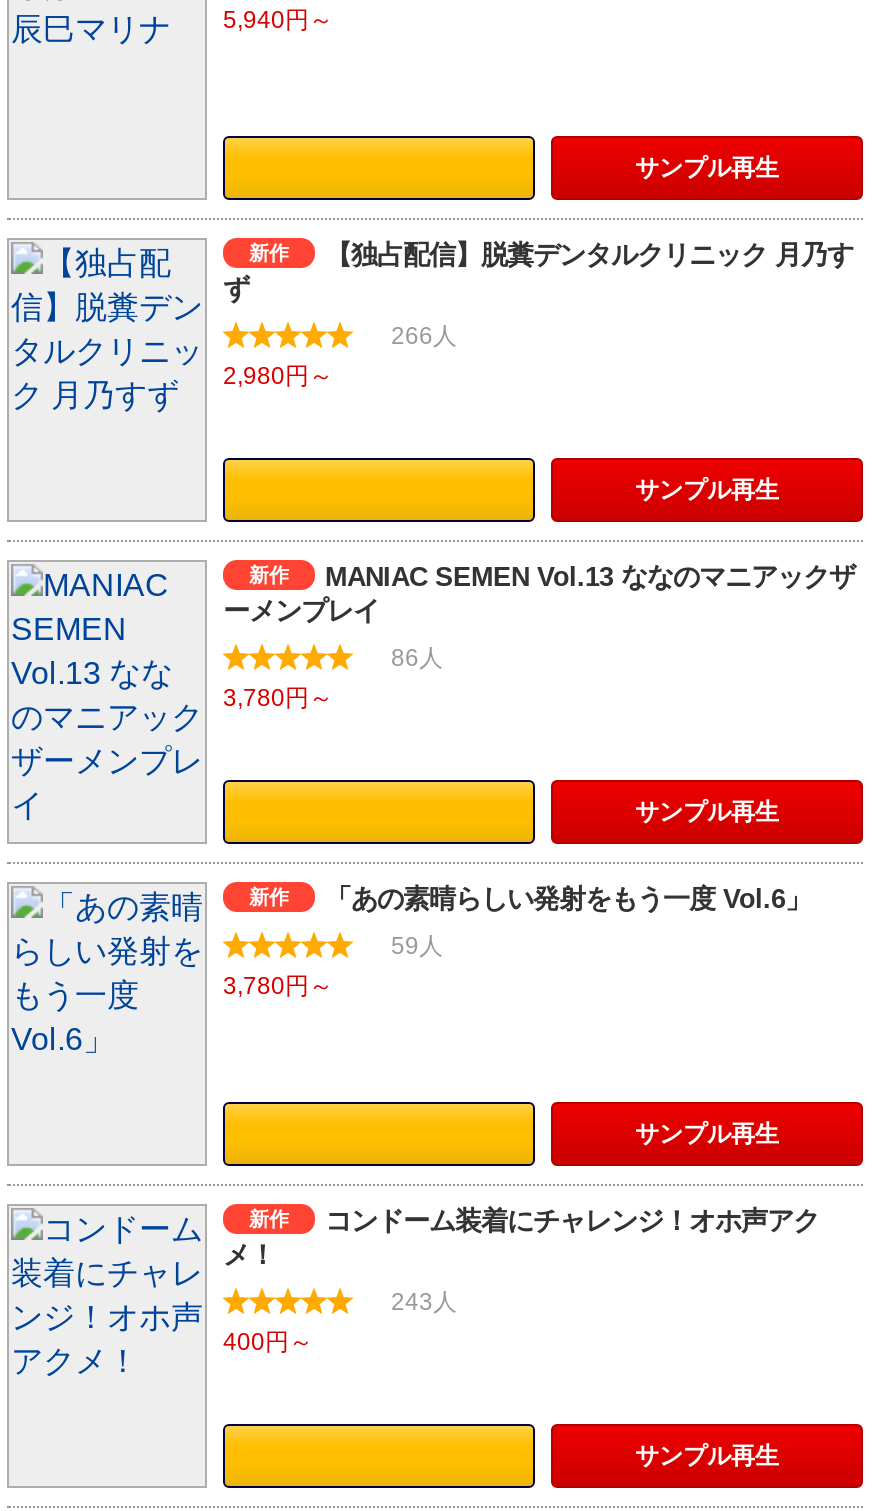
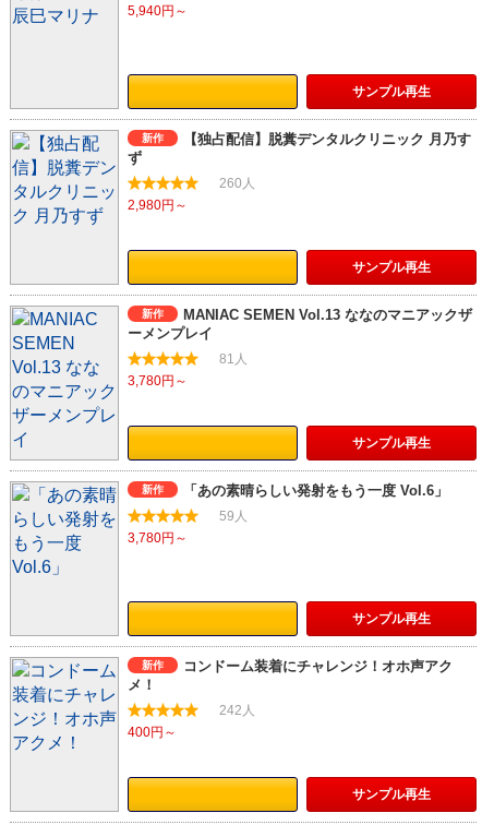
- 266人
+ 260人

- 86人
+ 81人

- 243人
+ 242人
